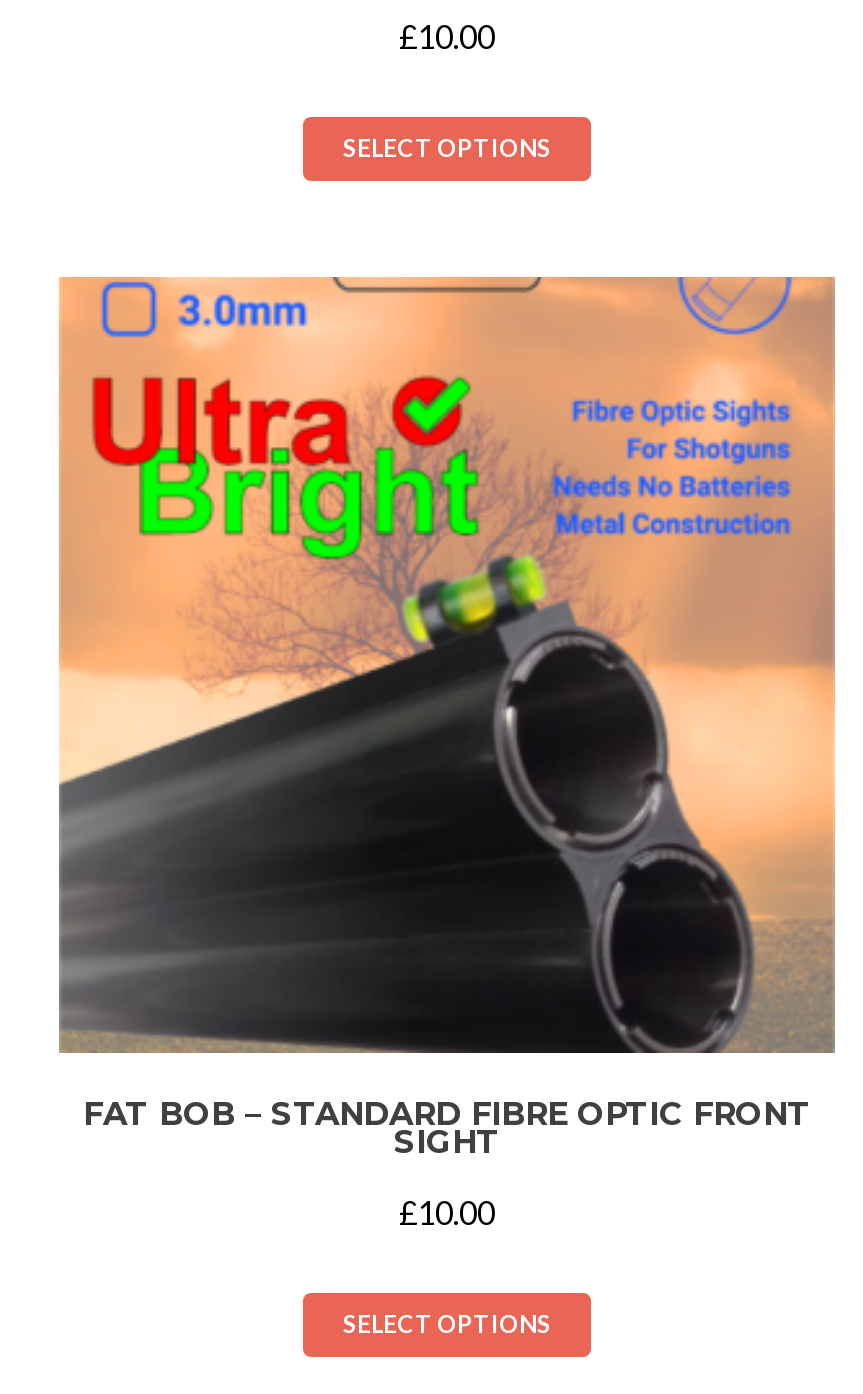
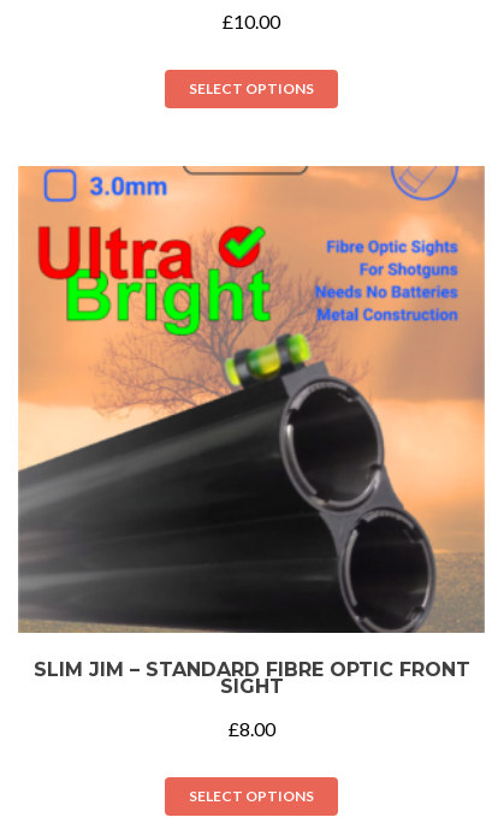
- FAT BOB – STANDARD FIBRE OPTIC FRONT
+ SLIM JIM – STANDARD FIBRE OPTIC FRONT

- £10.00
+ £8.00
